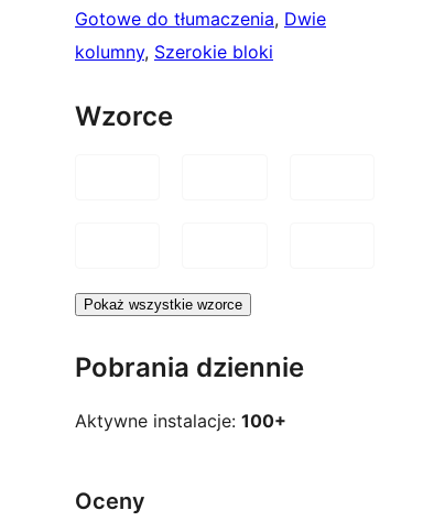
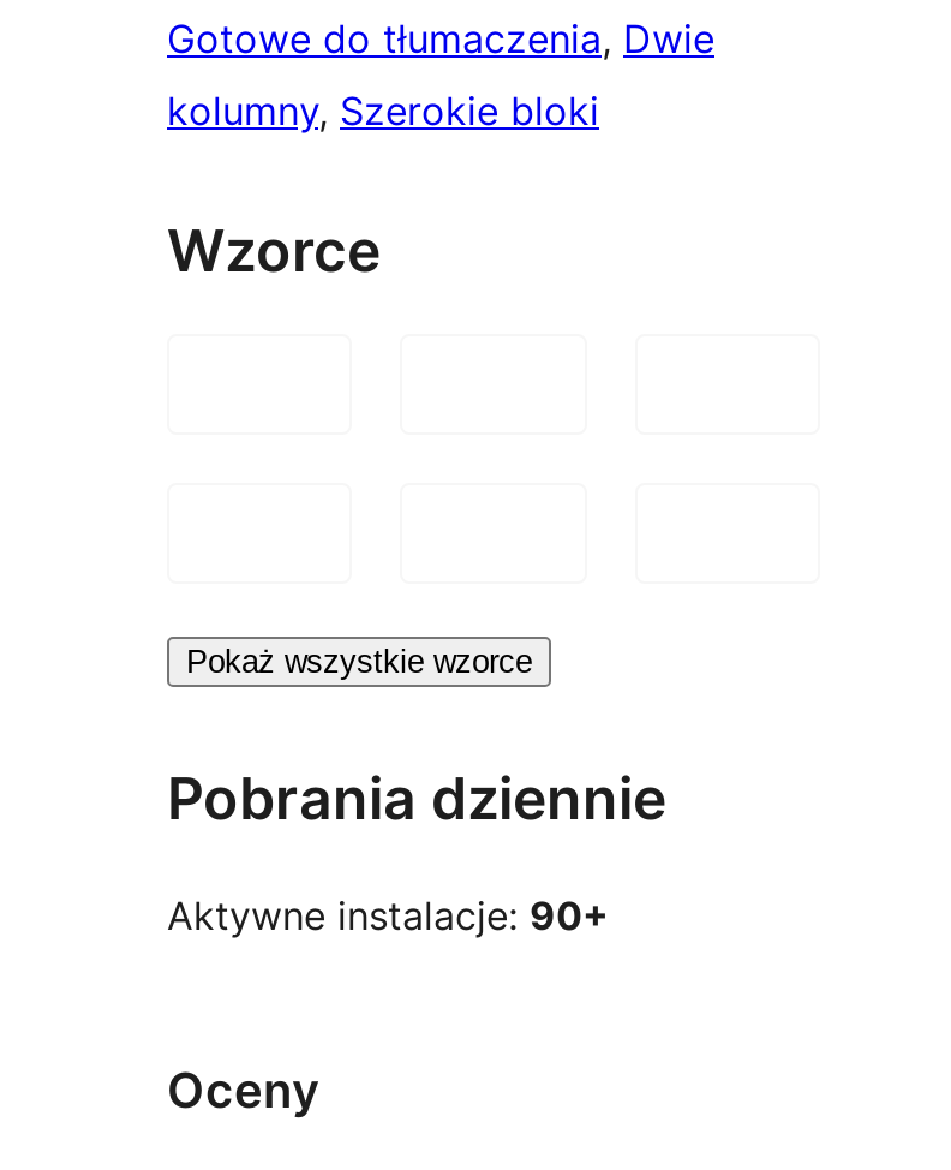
- Aktywne instalacje: 100+
+ Aktywne instalacje: 90+
